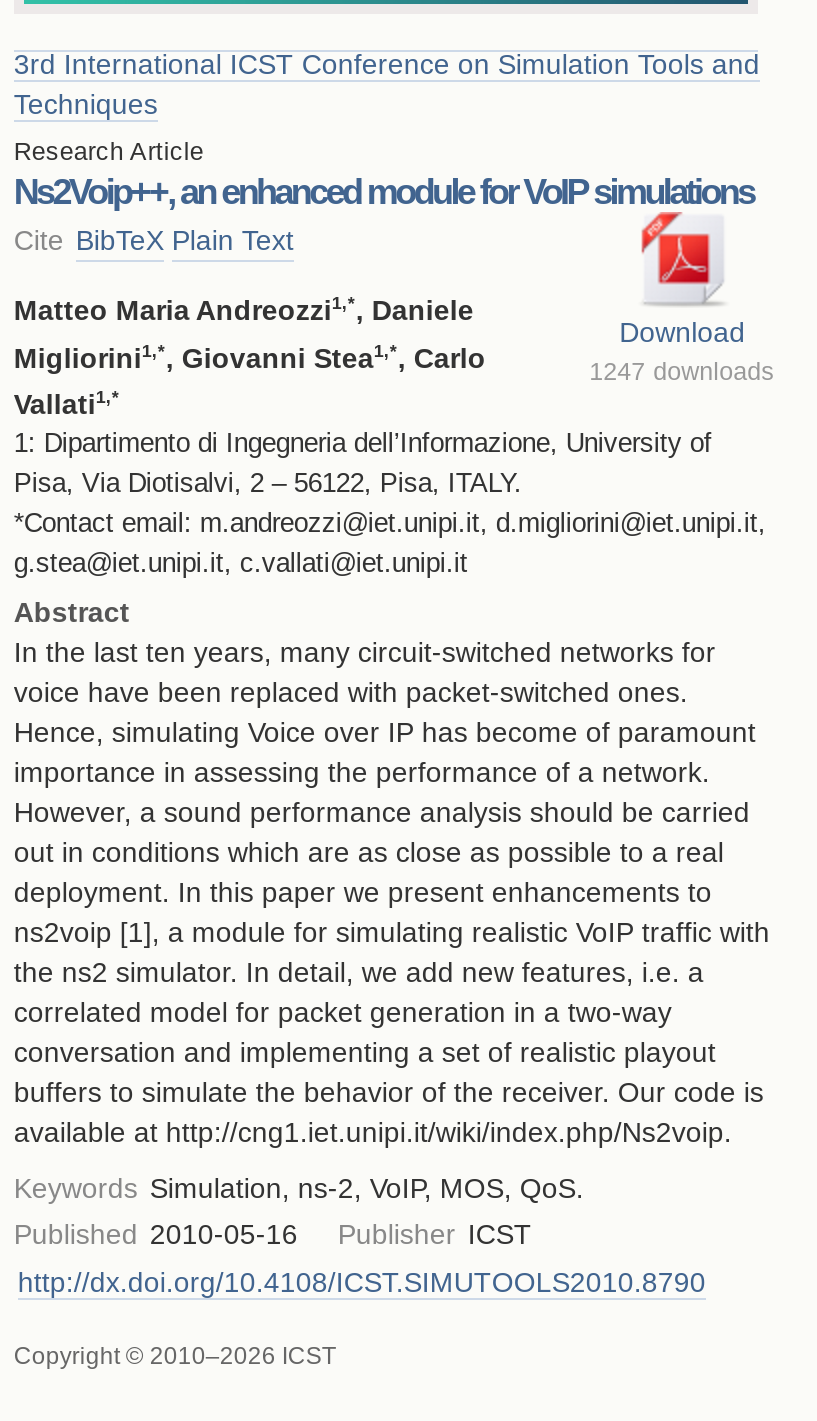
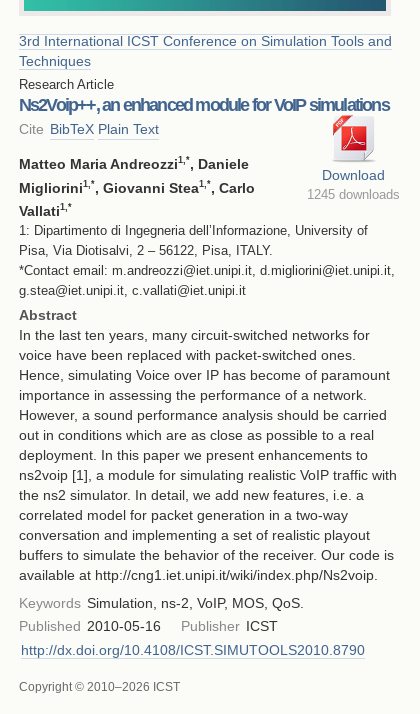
- 1247 downloads
+ 1245 downloads
